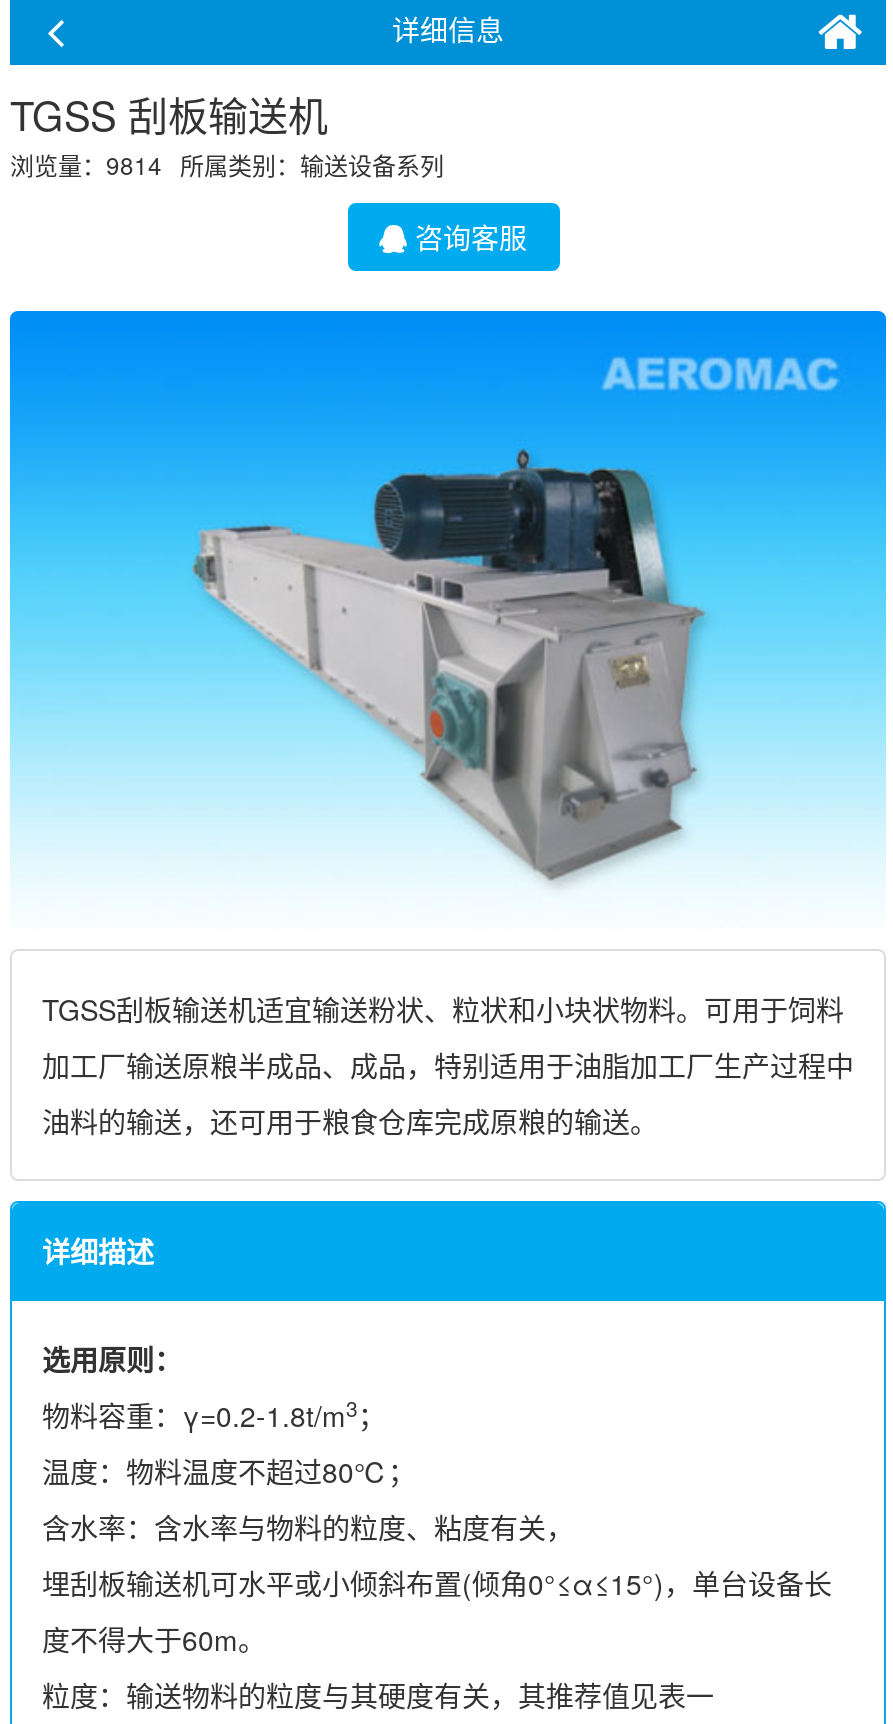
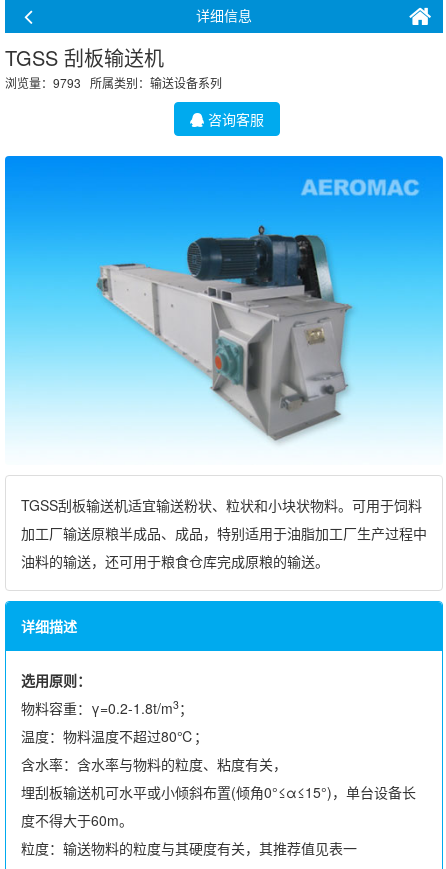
- 浏览量：9814 所属类别：输送设备系列
+ 浏览量：9793 所属类别：输送设备系列
